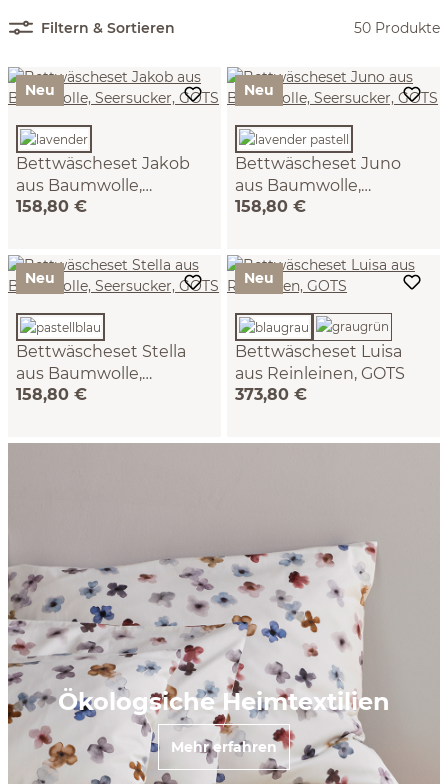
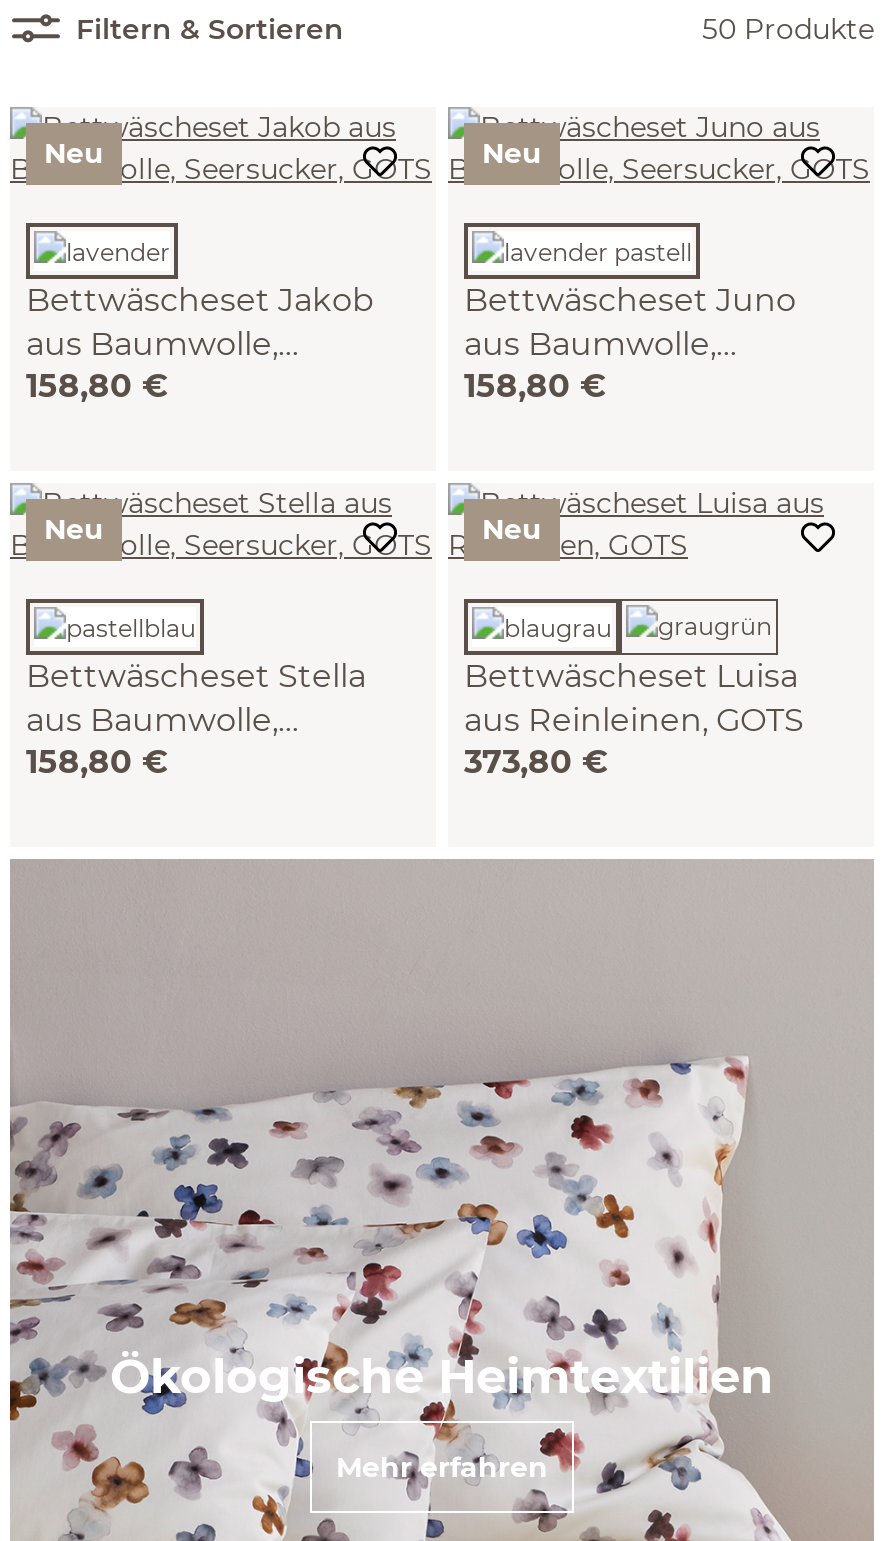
- Ökologsiche Heimtextilien
+ Ökologische Heimtextilien
